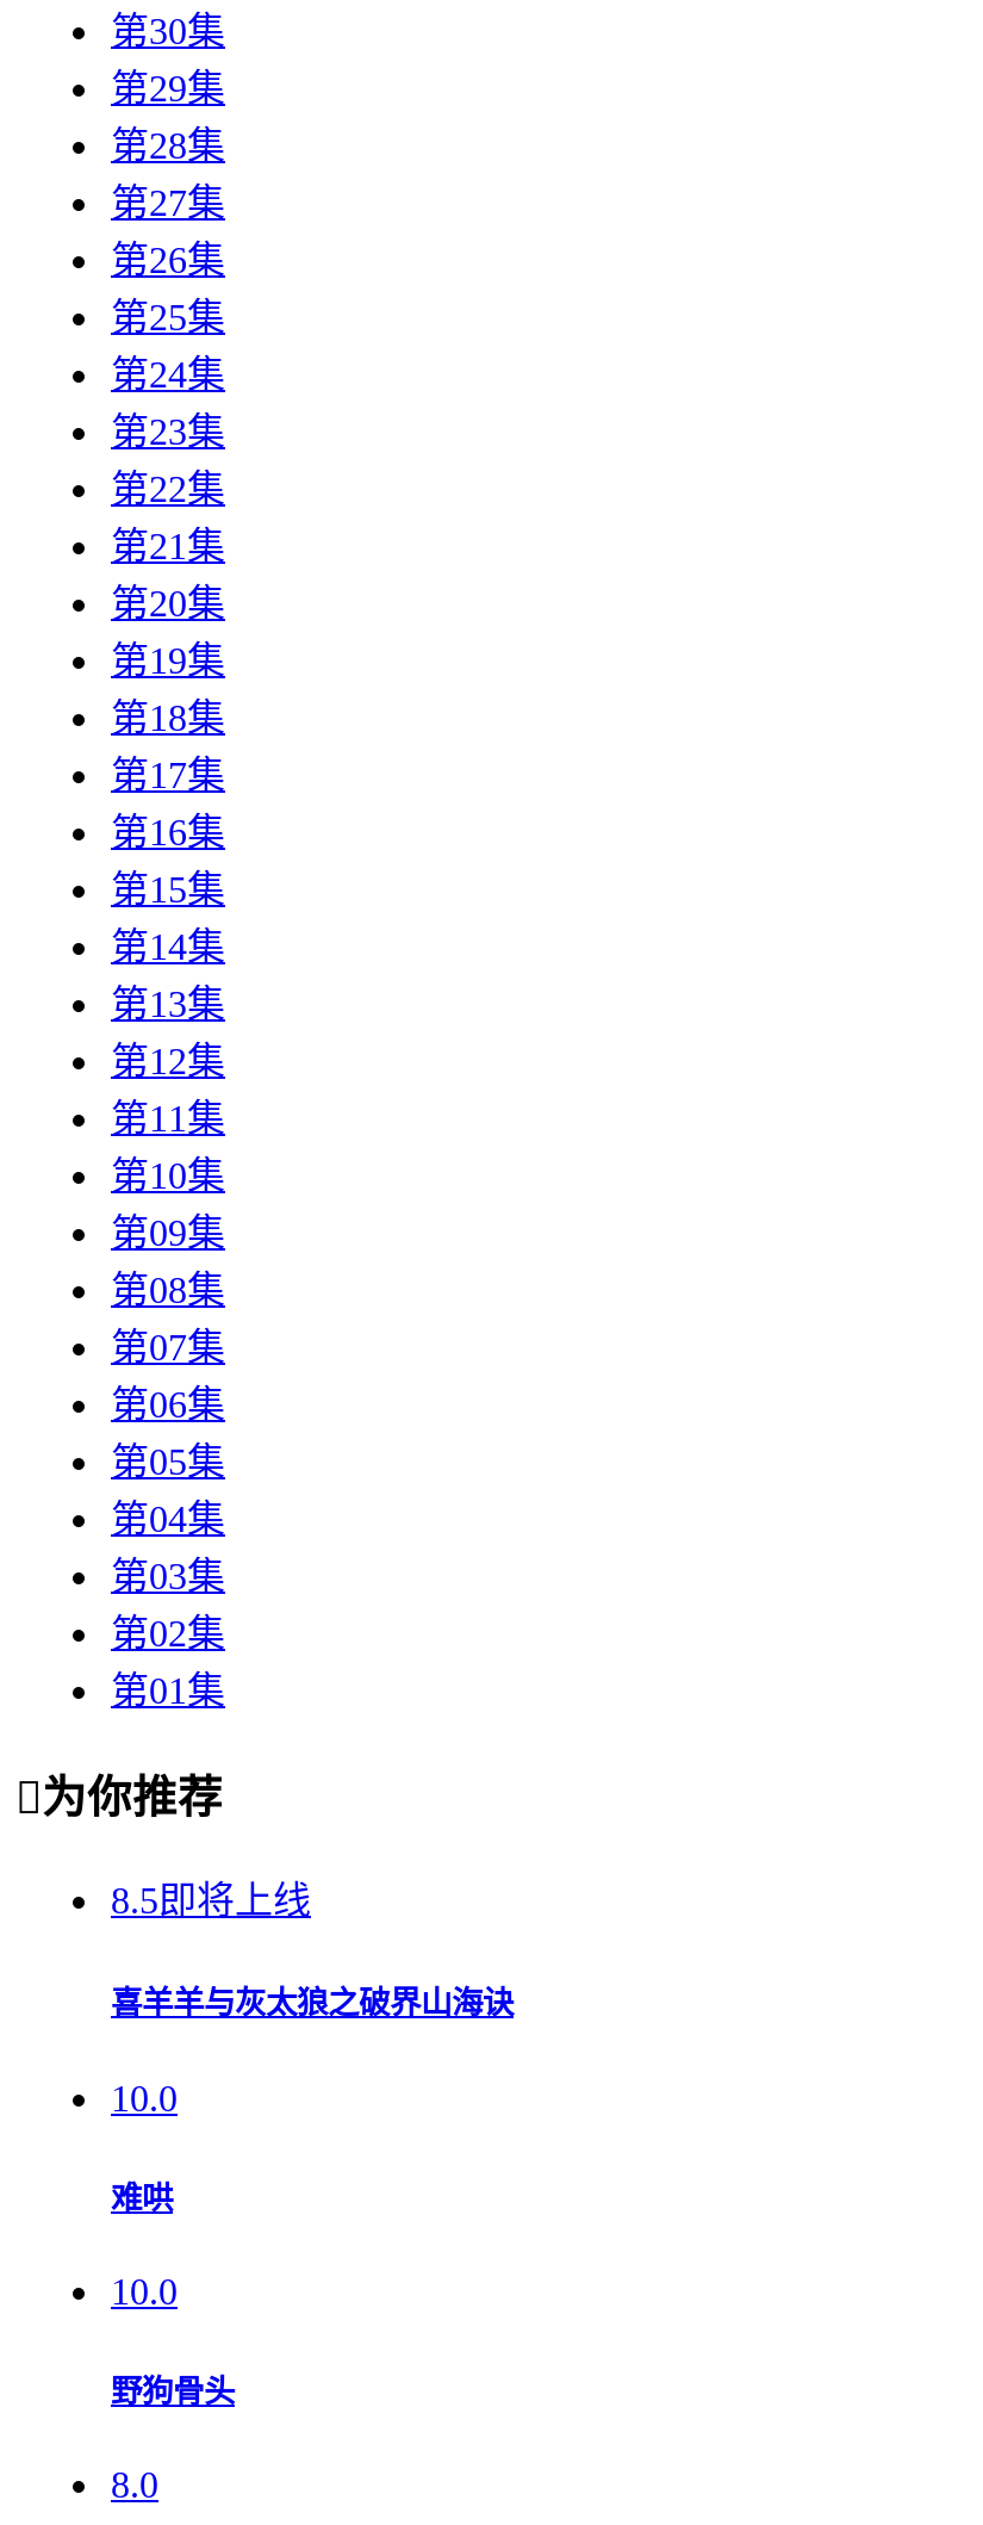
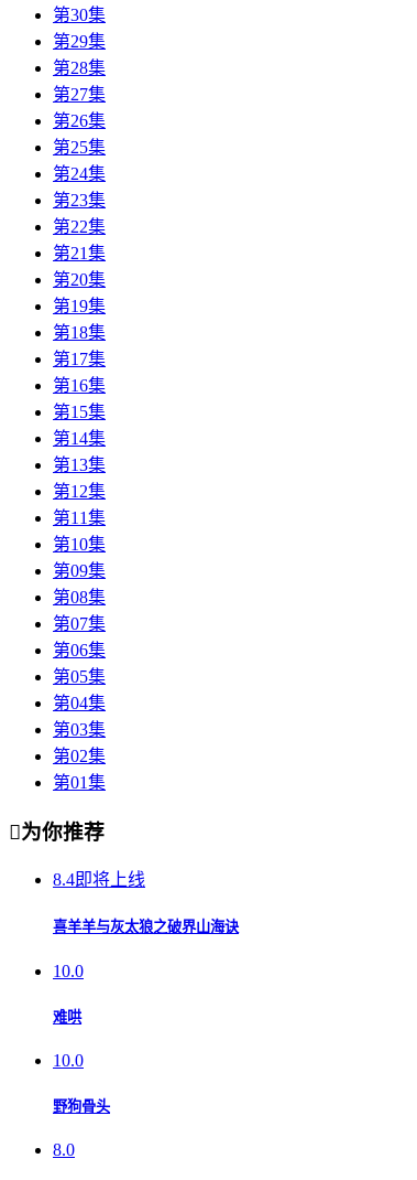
- 8.5即将上线
+ 8.4即将上线
